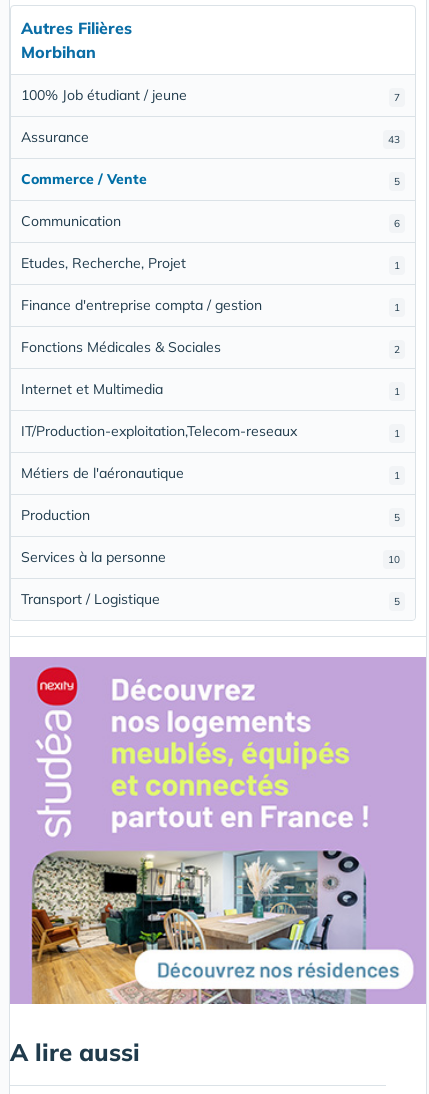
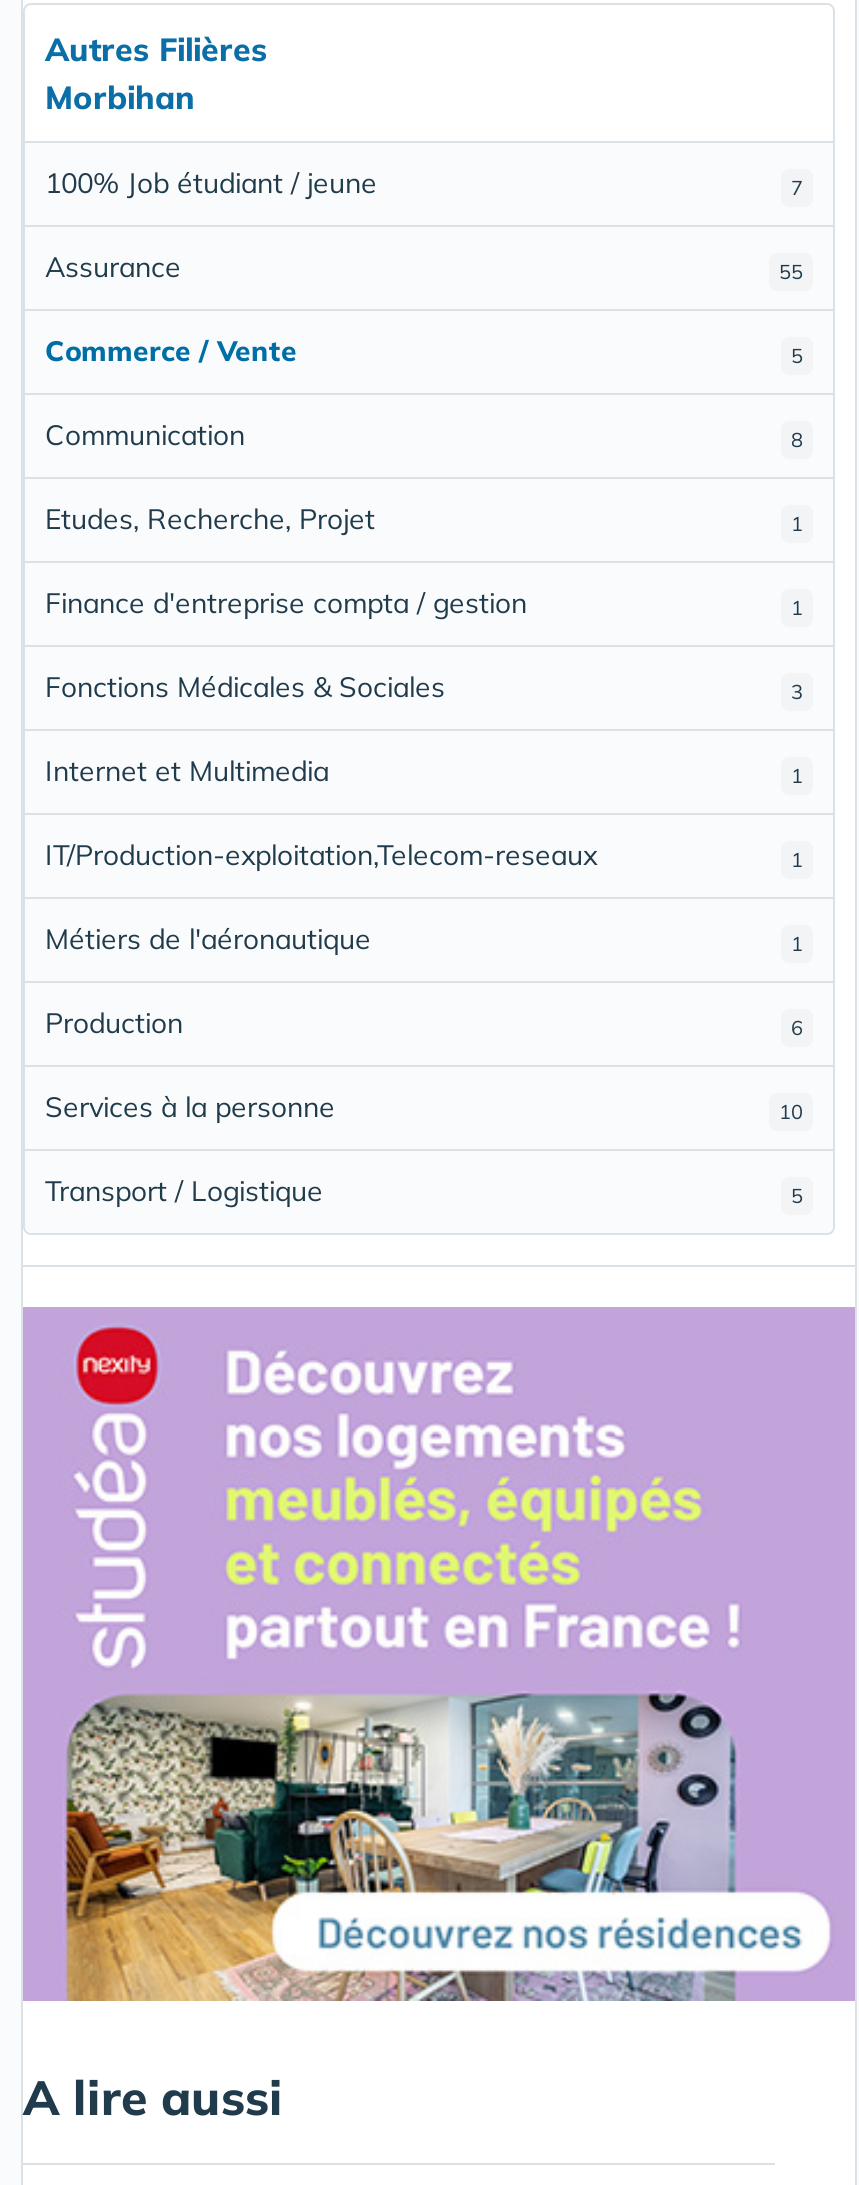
- 43
+ 55

- 6
+ 8

- 2
+ 3

- 5
+ 6
